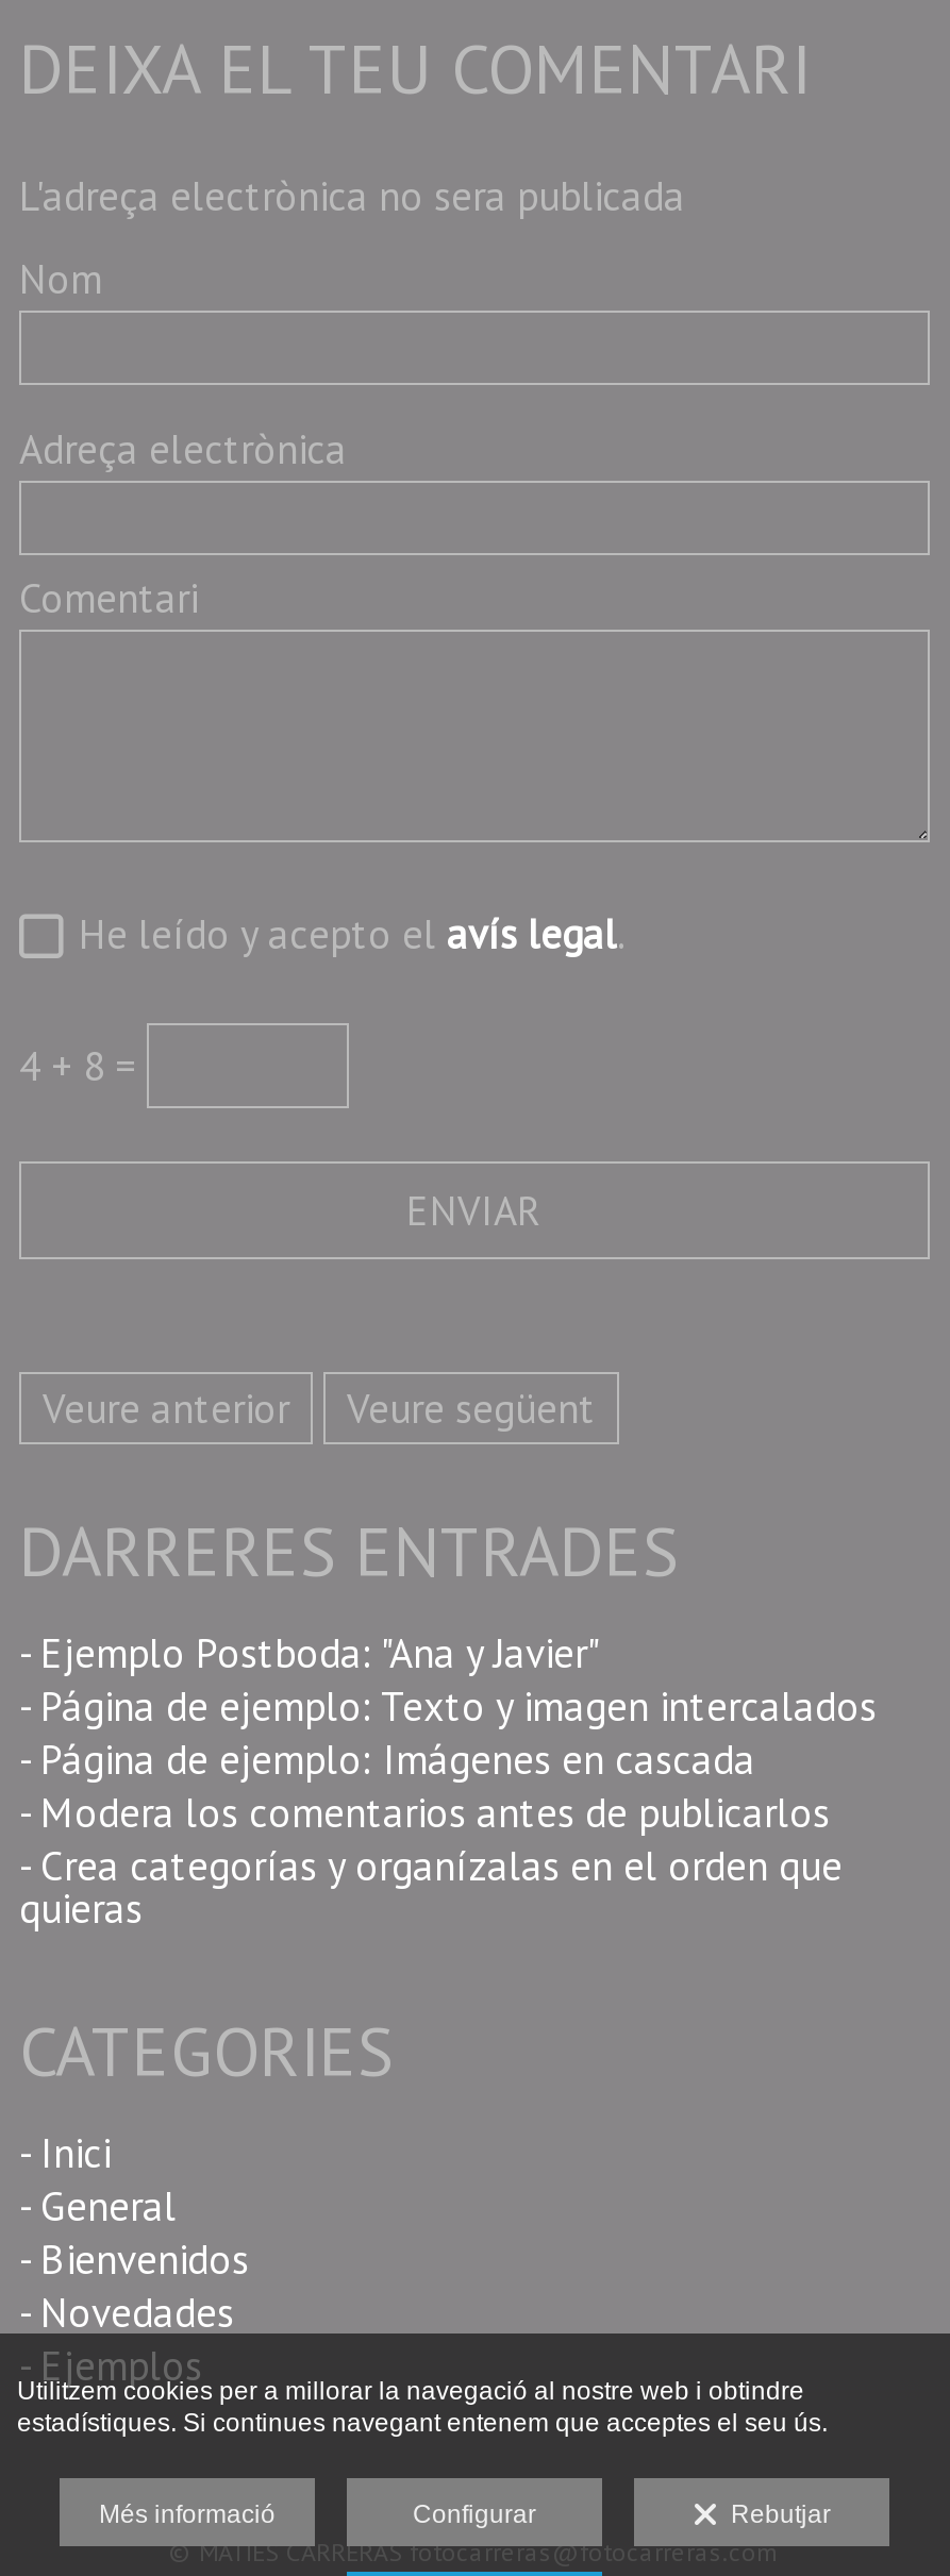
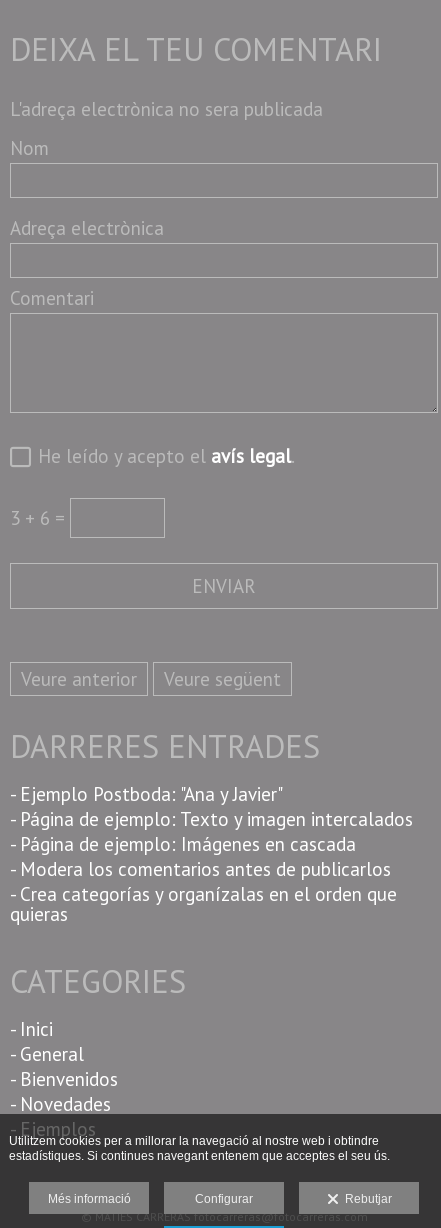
- 4 + 8 =
+ 3 + 6 =
